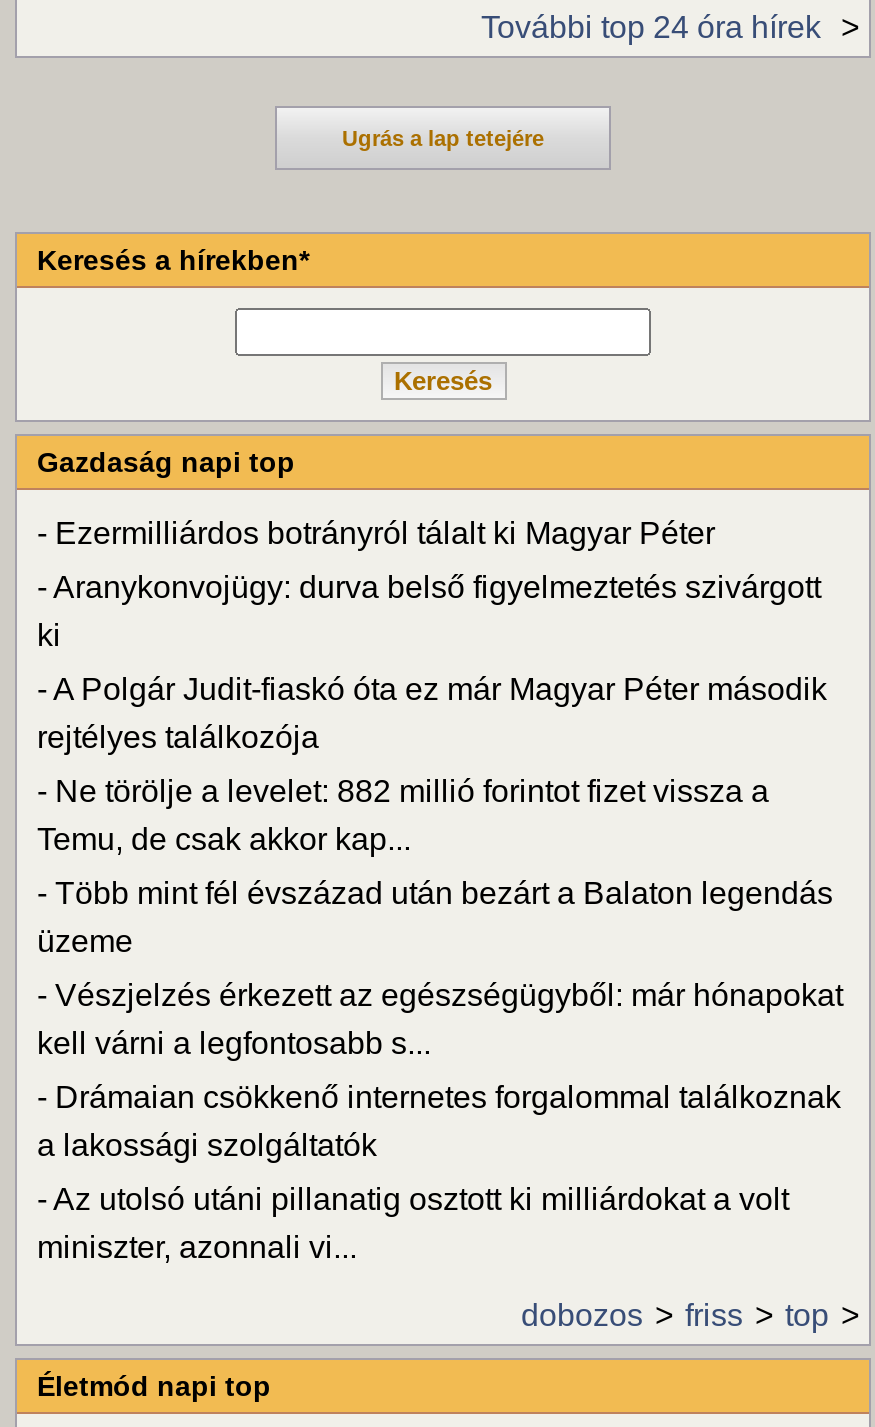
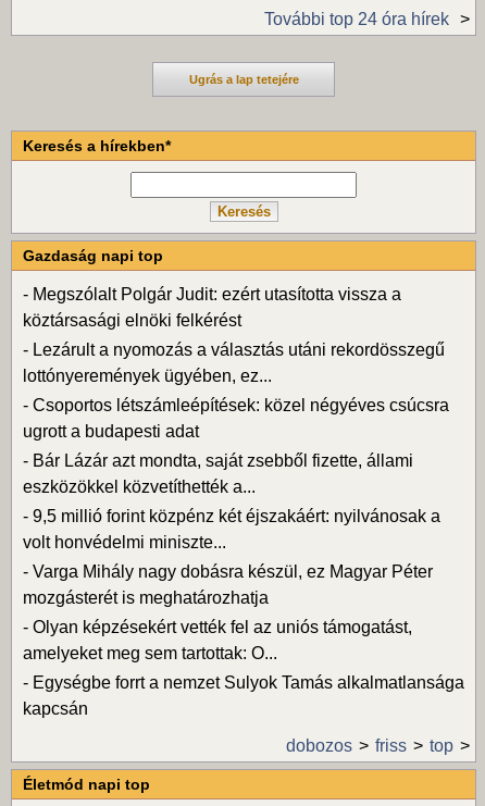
- - Ezermilliárdos botrányról tálalt ki Magyar Péter
+ - Megszólalt Polgár Judit: ezért utasította vissza a
+ köztársasági elnöki felkérést

- - Aranykonvojügy: durva belső figyelmeztetés szivárgott
- ki
+ - Lezárult a nyomozás a választás utáni rekordösszegű
+ lottónyeremények ügyében, ez...

- - A Polgár Judit-fiaskó óta ez már Magyar Péter második
- rejtélyes találkozója
+ - Csoportos létszámleépítések: közel négyéves csúcsra
+ ugrott a budapesti adat

- - Ne törölje a levelet: 882 millió forintot fizet vissza a
- Temu, de csak akkor kap...
+ - Bár Lázár azt mondta, saját zsebből fizette, állami
+ eszközökkel közvetíthették a...

- - Több mint fél évszázad után bezárt a Balaton legendás
- üzeme
+ - 9,5 millió forint közpénz két éjszakáért: nyilvánosak a
+ volt honvédelmi miniszte...

- - Vészjelzés érkezett az egészségügyből: már hónapokat
- kell várni a legfontosabb s...
+ - Varga Mihály nagy dobásra készül, ez Magyar Péter
+ mozgásterét is meghatározhatja

- - Drámaian csökkenő internetes forgalommal találkoznak
- a lakossági szolgáltatók
+ - Olyan képzésekért vették fel az uniós támogatást,
+ amelyeket meg sem tartottak: O...

- - Az utolsó utáni pillanatig osztott ki milliárdokat a volt
- miniszter, azonnali vi...
+ - Egységbe forrt a nemzet Sulyok Tamás alkalmatlansága
+ kapcsán
